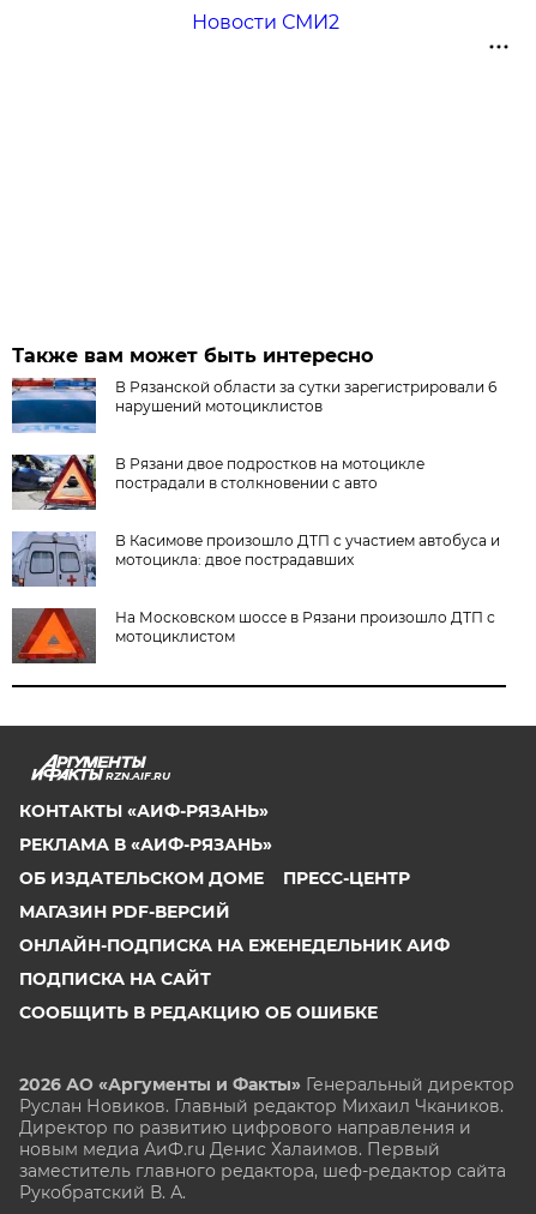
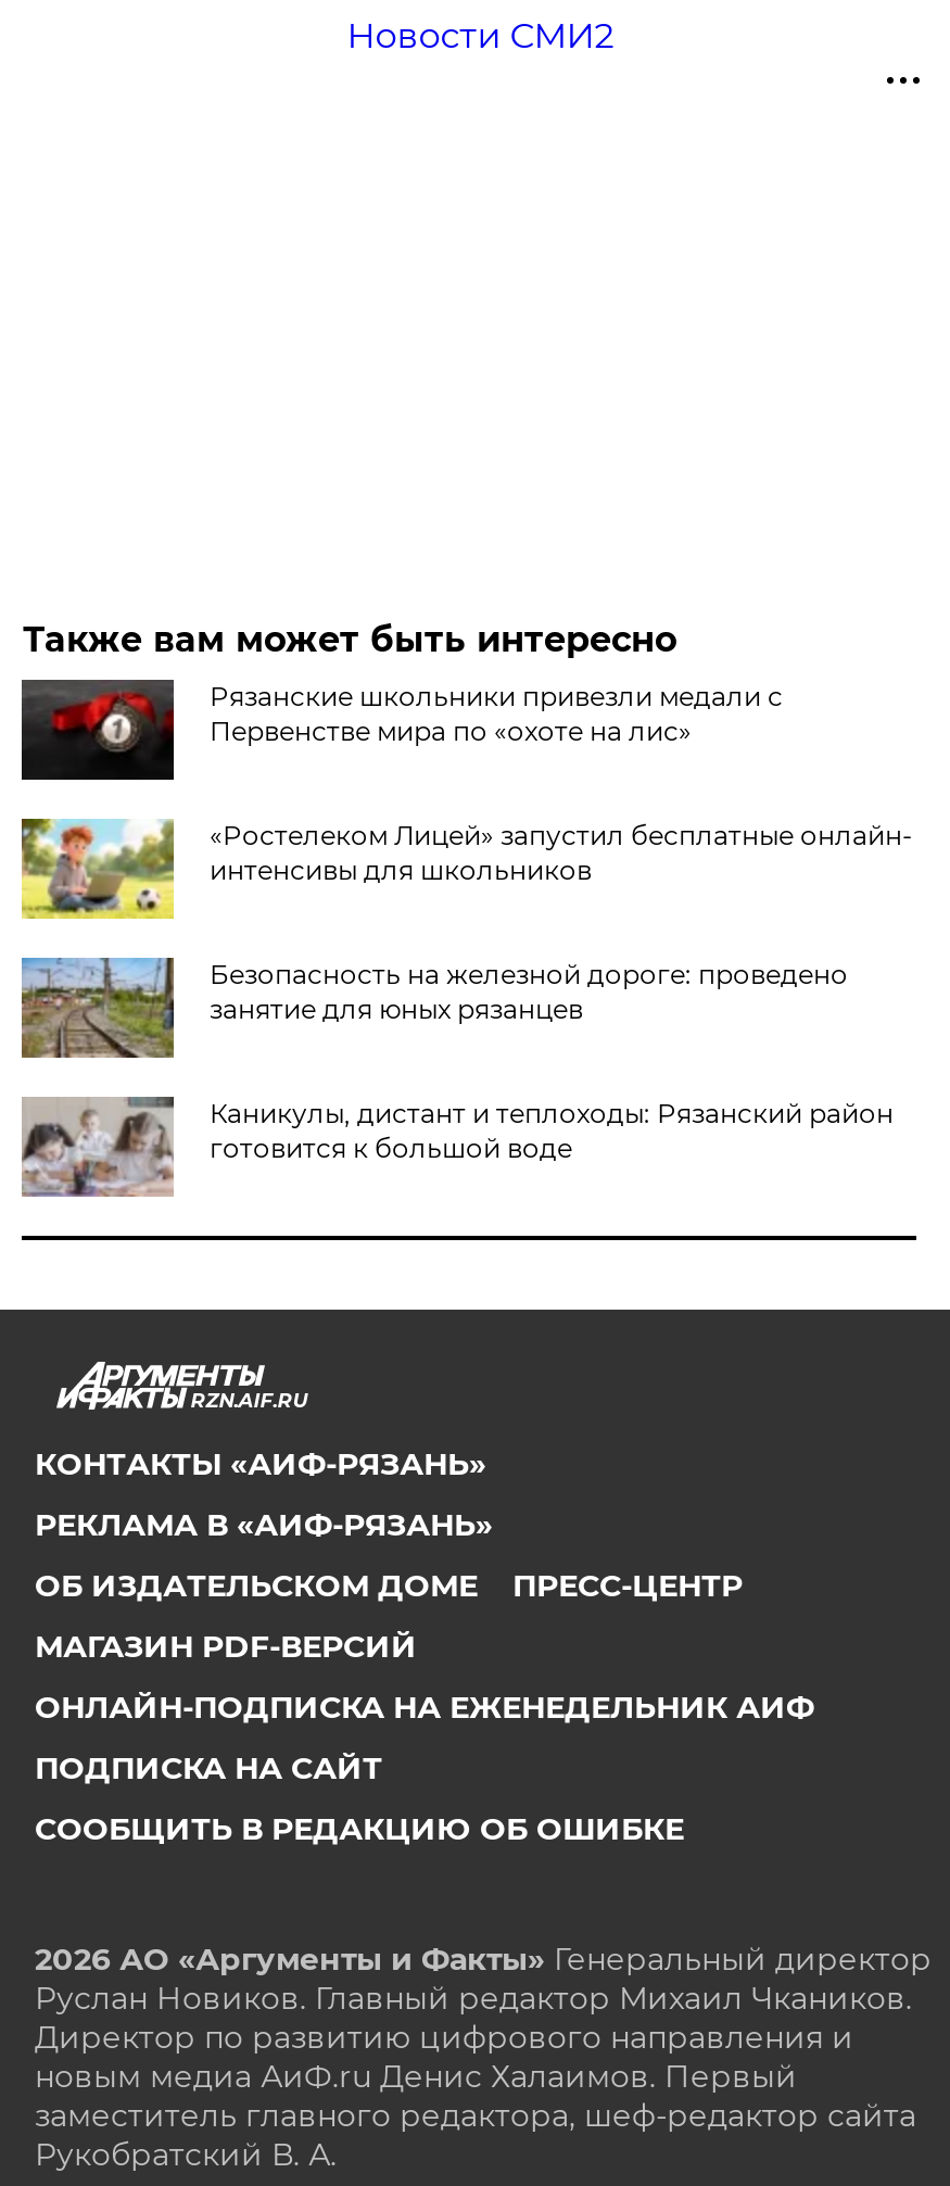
- [image]
- В Рязанской области за сутки зарегистрировали 6
- нарушений мотоциклистов
+ [image]
+ Рязанские школьники привезли медали с
+ Первенстве мира по «охоте на лис»

- [image]
- В Рязани двое подростков на мотоцикле
- пострадали в столкновении с авто
+ [image]
+ «Ростелеком Лицей» запустил бесплатные онлайн-
+ интенсивы для школьников

- [image]
- В Касимове произошло ДТП с участием автобуса и
- мотоцикла: двое пострадавших
+ [image]
+ Безопасность на железной дороге: проведено
+ занятие для юных рязанцев

- [image]
- На Московском шоссе в Рязани произошло ДТП с
- мотоциклистом
+ [image]
+ Каникулы, дистант и теплоходы: Рязанский район
+ готовится к большой воде
